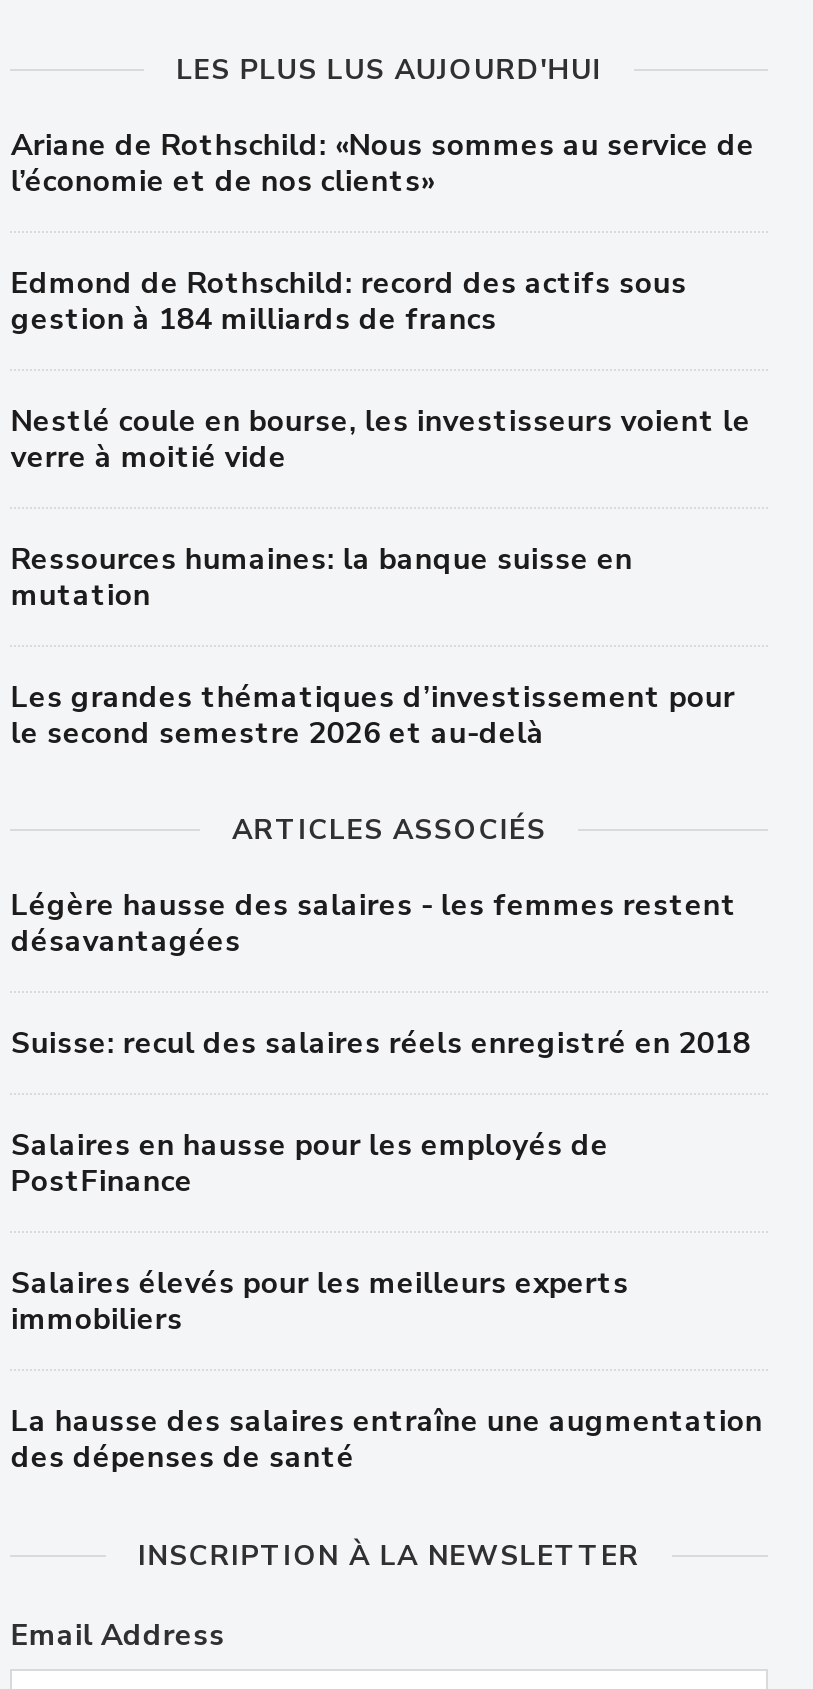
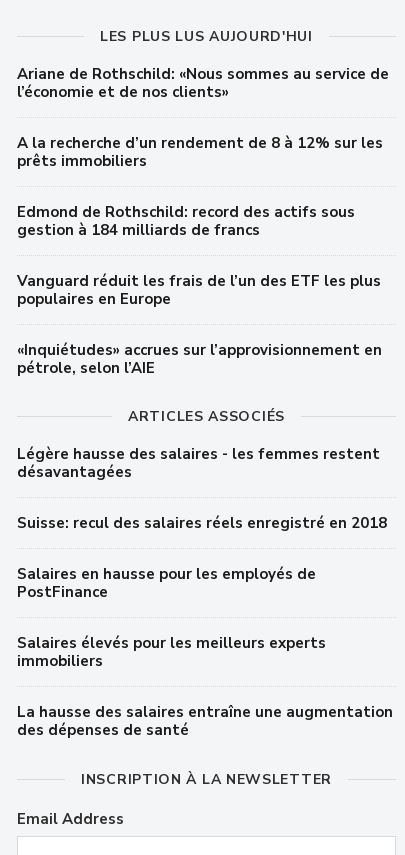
+ A la recherche d’un rendement de 8 à 12% sur les
+ prêts immobiliers

moved down: Edmond de Rothschild: record des actifs sous | gestion à 184 milliards de francs

- Nestlé coule en bourse, les investisseurs voient le
- verre à moitié vide
- Ressources humaines: la banque suisse en
- mutation
- Les grandes thématiques d’investissement pour
- le second semestre 2026 et au-delà
+ Vanguard réduit les frais de l’un des ETF les plus
+ populaires en Europe
+ «Inquiétudes» accrues sur l’approvisionnement en
+ pétrole, selon l’AIE
